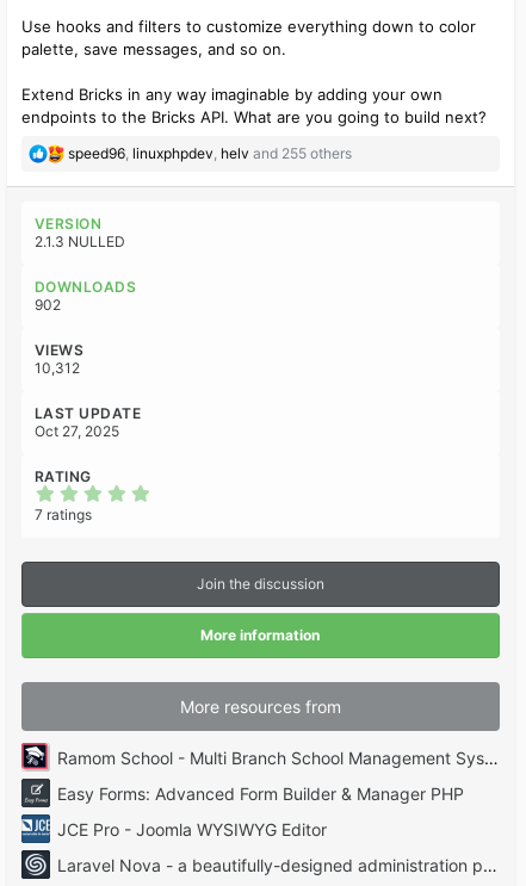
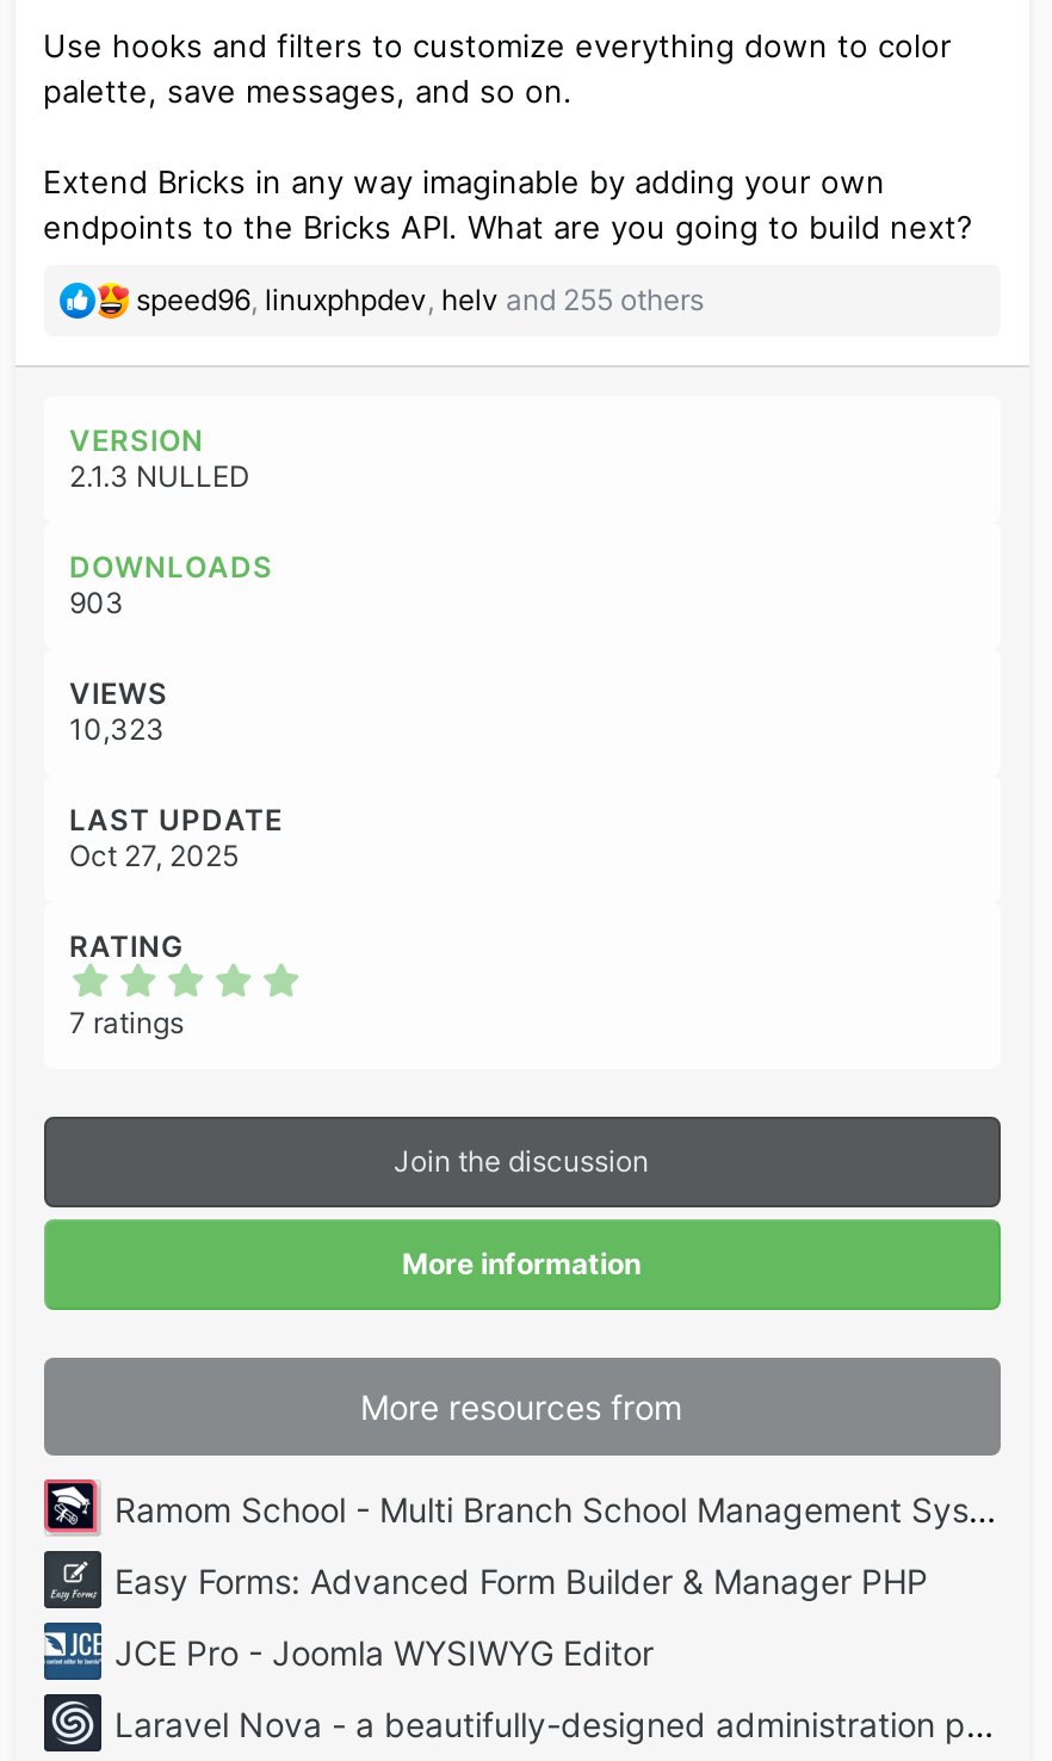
- 902
+ 903

- 10,312
+ 10,323
